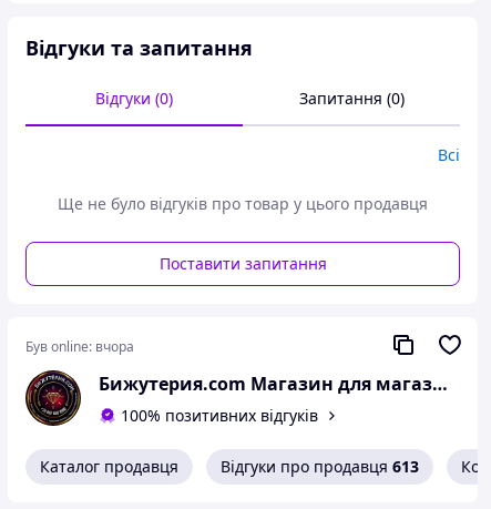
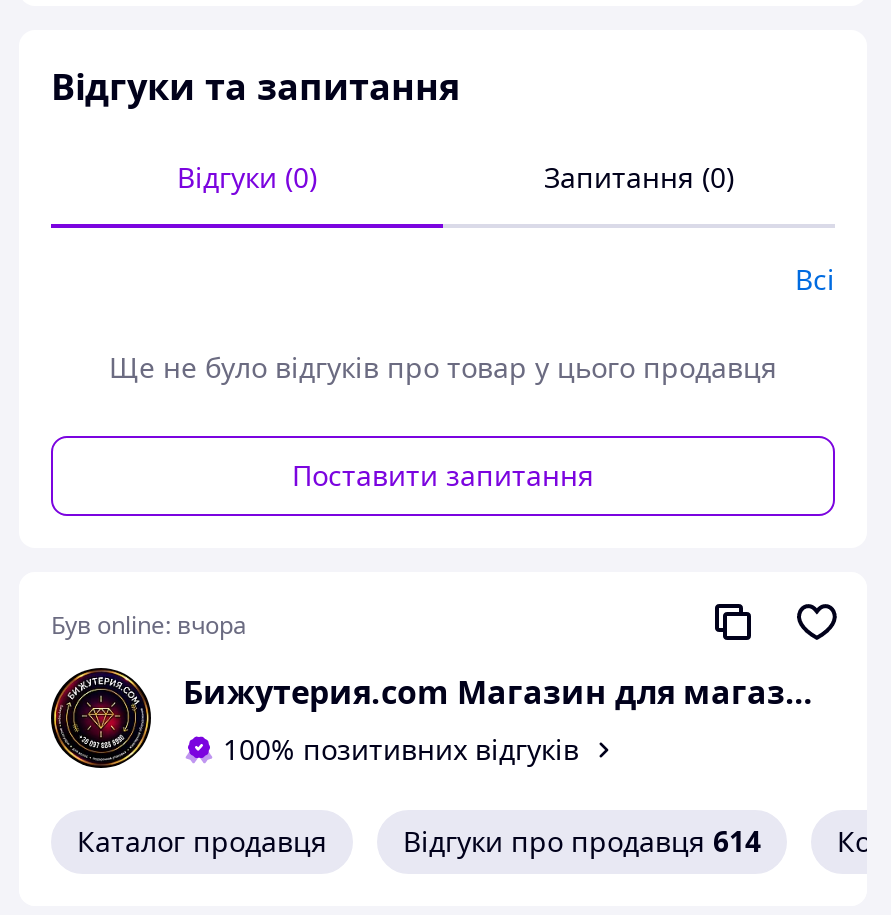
- Відгуки про продавця 613
+ Відгуки про продавця 614
